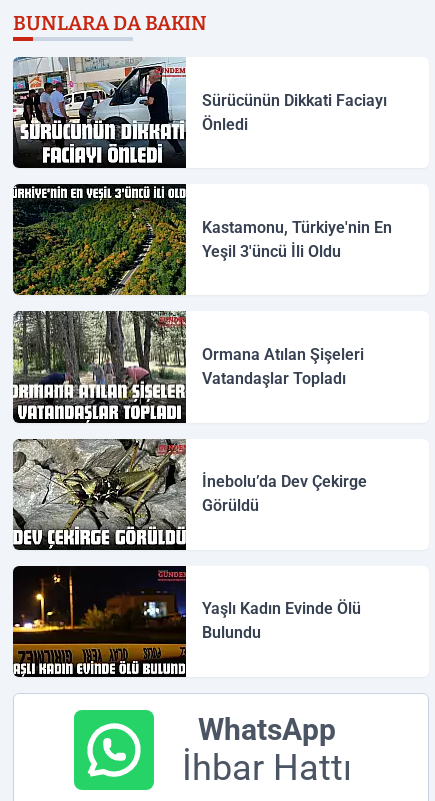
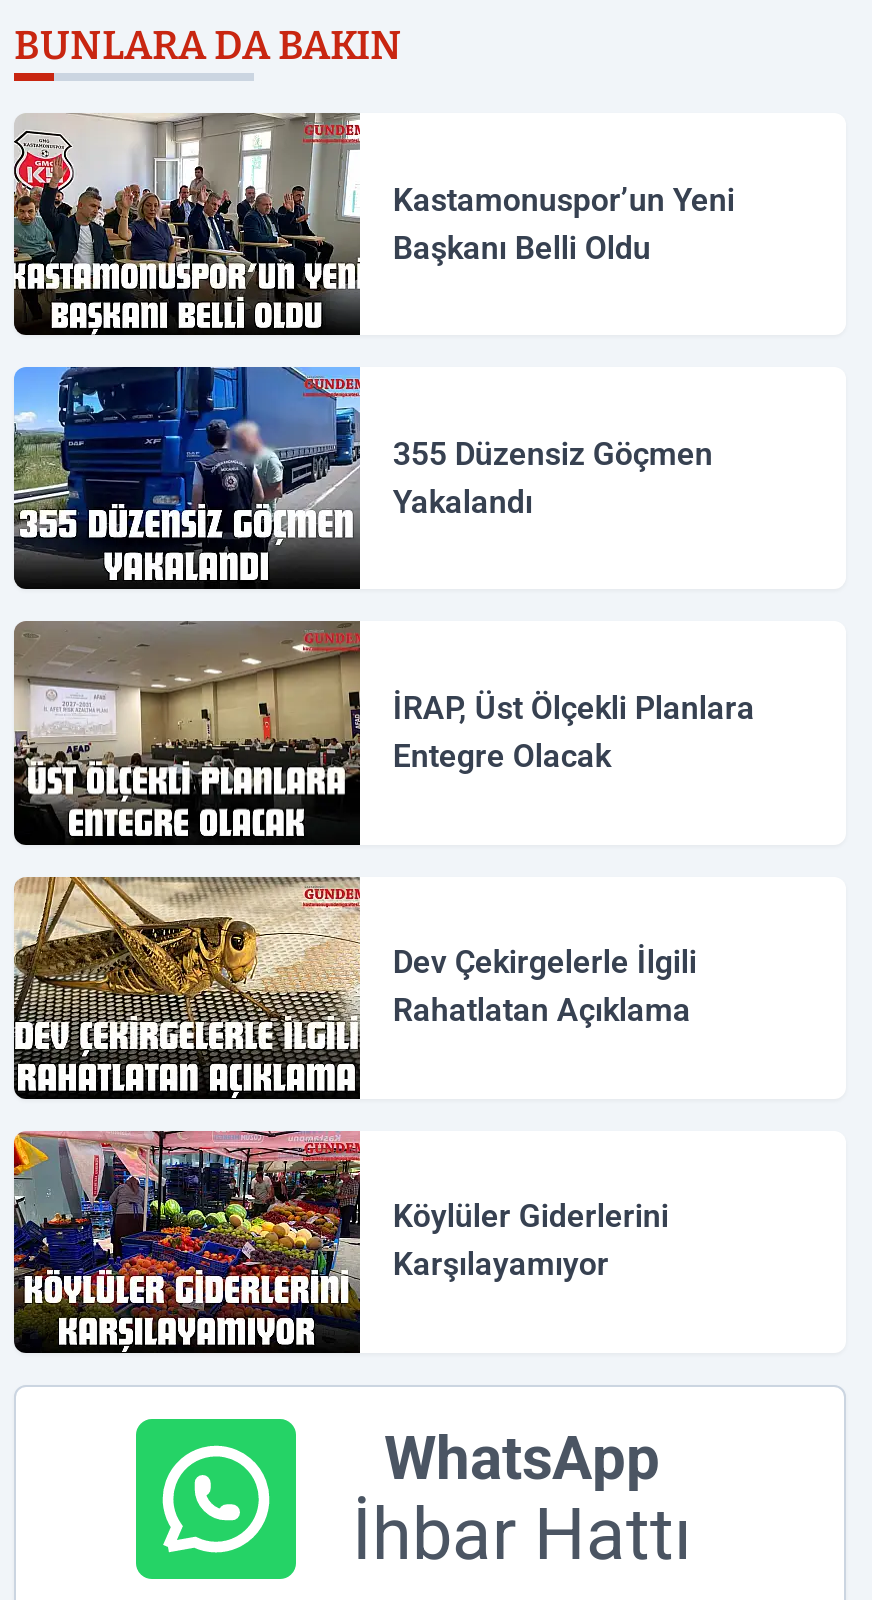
- [image]
- Sürücünün Dikkati Faciayı
- Önledi
+ [image]
+ Kastamonuspor’un Yeni
+ Başkanı Belli Oldu

- [image]
- Kastamonu, Türkiye'nin En
- Yeşil 3'üncü İli Oldu
+ [image]
+ 355 Düzensiz Göçmen
+ Yakalandı

- [image]
- Ormana Atılan Şişeleri
- Vatandaşlar Topladı
+ [image]
+ İRAP, Üst Ölçekli Planlara
+ Entegre Olacak

- [image]
- İnebolu’da Dev Çekirge
- Görüldü
+ [image]
+ Dev Çekirgelerle İlgili
+ Rahatlatan Açıklama

- [image]
- Yaşlı Kadın Evinde Ölü
- Bulundu
+ [image]
+ Köylüler Giderlerini
+ Karşılayamıyor
